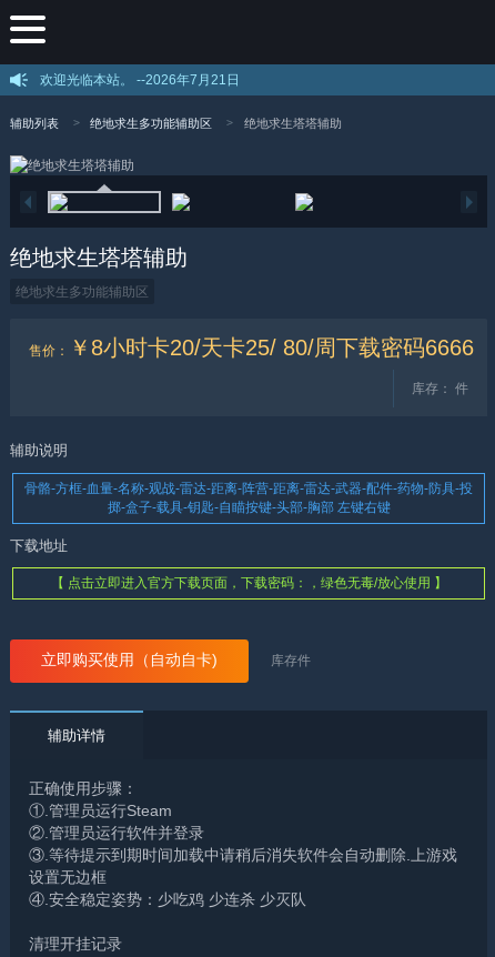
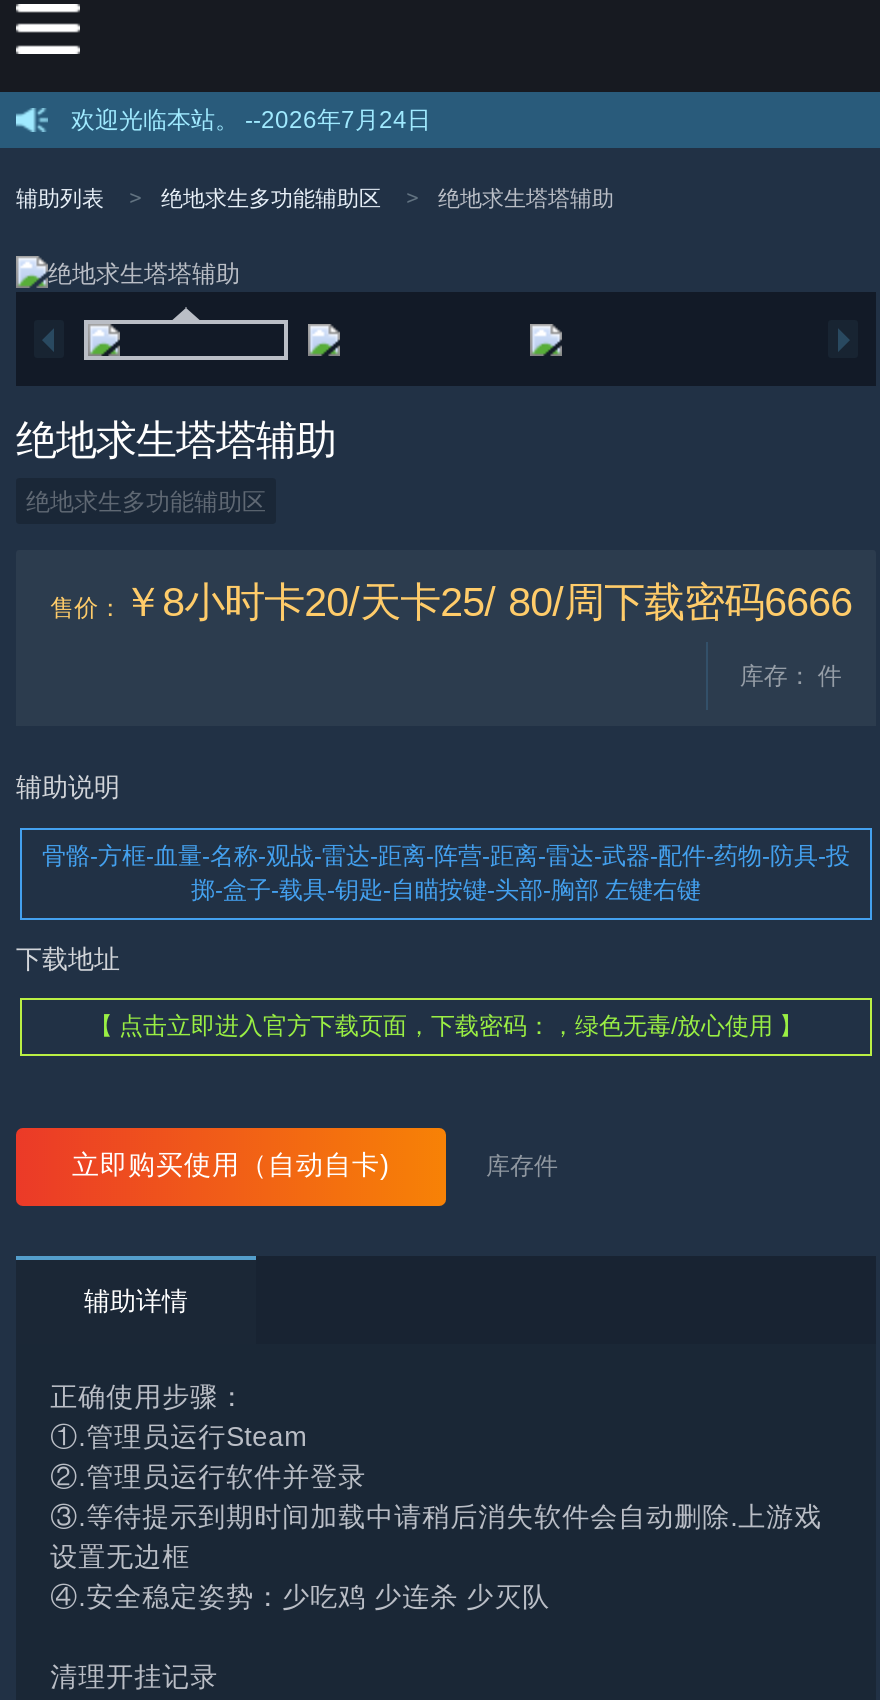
- 欢迎光临本站。 --2026年7月21日
+ 欢迎光临本站。 --2026年7月24日
